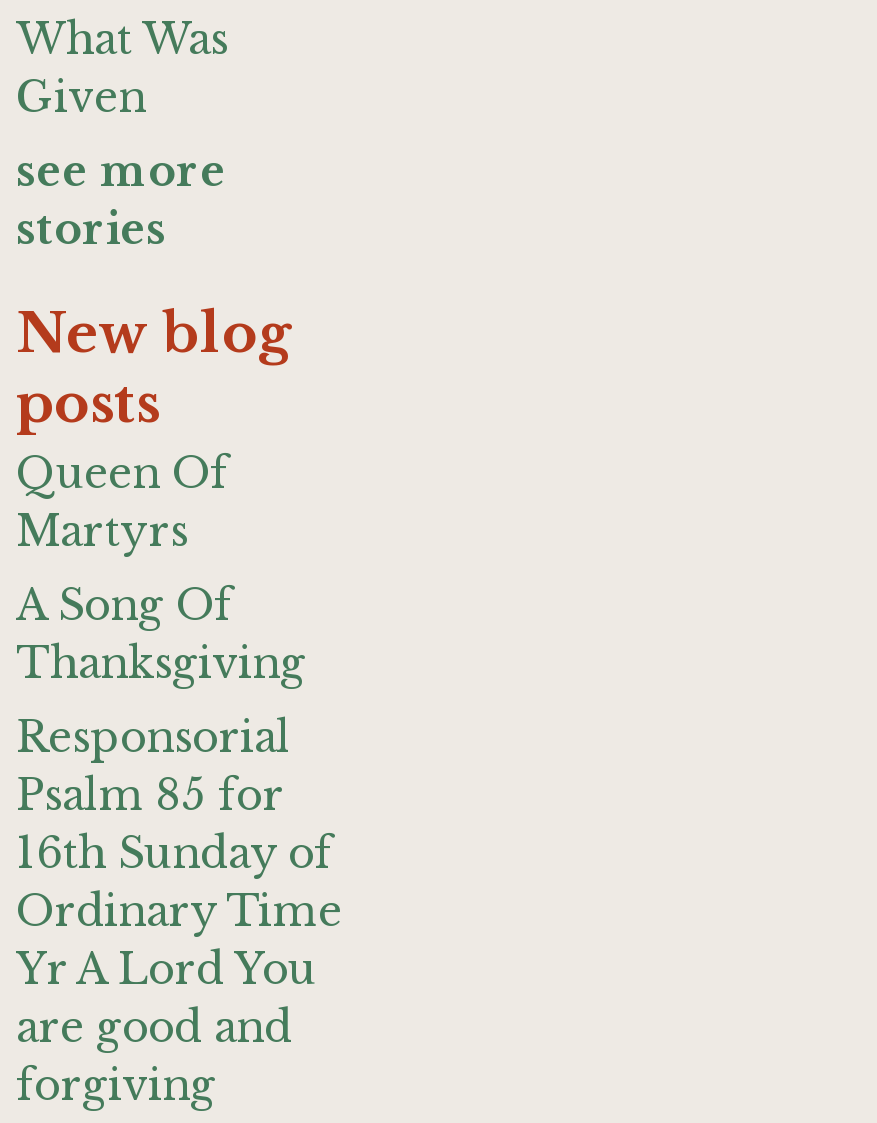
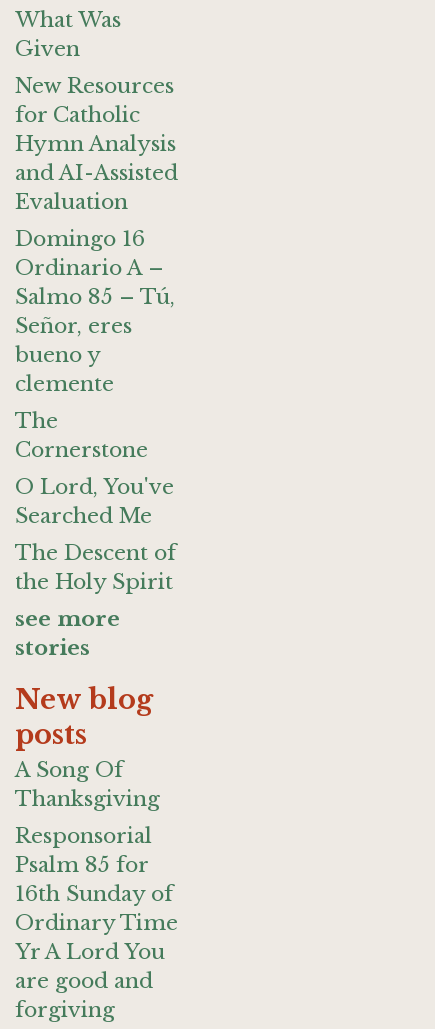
+ New Resources
+ for Catholic
+ Hymn Analysis
+ and AI-Assisted
+ Evaluation
+ Domingo 16
+ Ordinario A –
+ Salmo 85 – Tú,
+ Señor, eres
+ bueno y
+ clemente
+ The
+ Cornerstone
+ O Lord, You've
+ Searched Me
+ The Descent of
+ the Holy Spirit

moved down: see more | stories | New blog | posts

- Queen Of
- Martyrs
